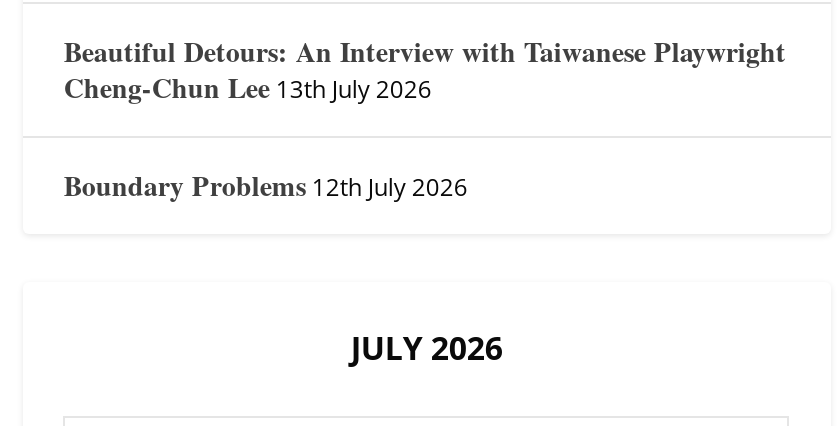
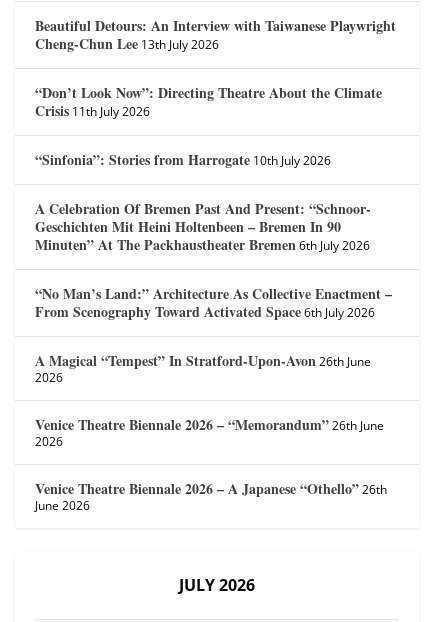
- Boundary Problems 12th July 2026
+ “Don’t Look Now”: Directing Theatre About the Climate
+ Crisis 11th July 2026
+ “Sinfonia”: Stories from Harrogate 10th July 2026
+ A Celebration Of Bremen Past And Present: “Schnoor-
+ Geschichten Mit Heini Holtenbeen – Bremen In 90
+ Minuten” At The Packhaustheater Bremen 6th July 2026
+ “No Man’s Land:” Architecture As Collective Enactment –
+ From Scenography Toward Activated Space 6th July 2026
+ A Magical “Tempest” In Stratford-Upon-Avon 26th June
+ 2026
+ Venice Theatre Biennale 2026 – “Memorandum” 26th June
+ 2026
+ Venice Theatre Biennale 2026 – A Japanese “Othello” 26th
+ June 2026
